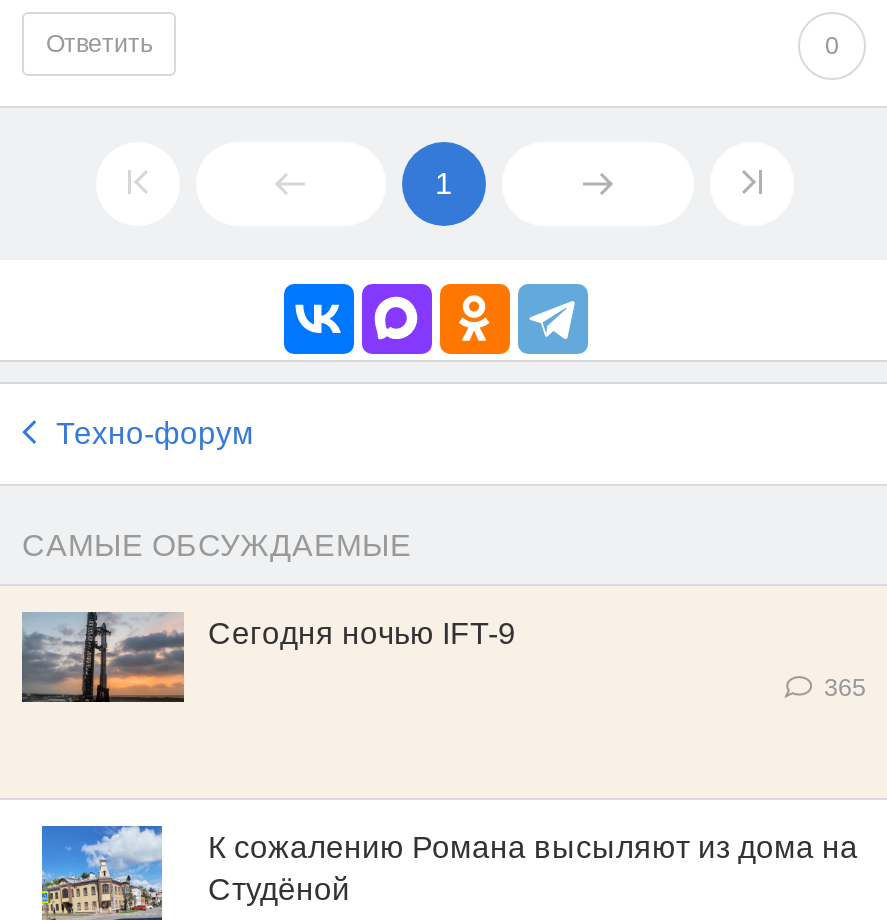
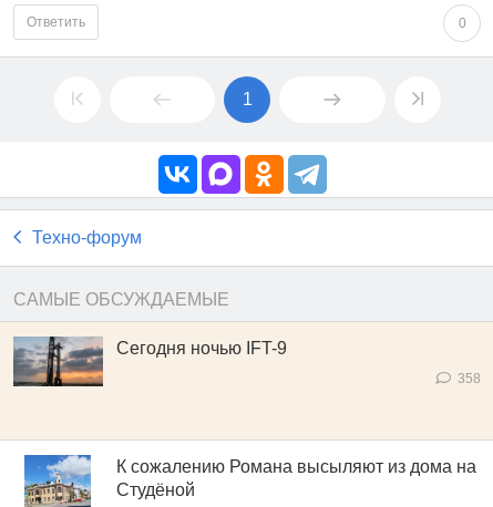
- 365
+ 358
